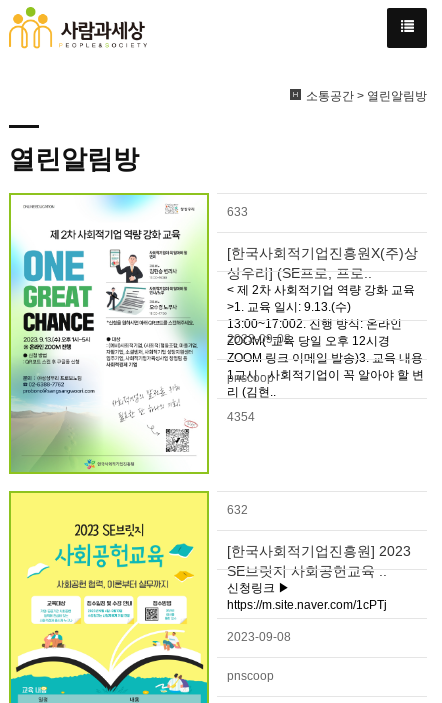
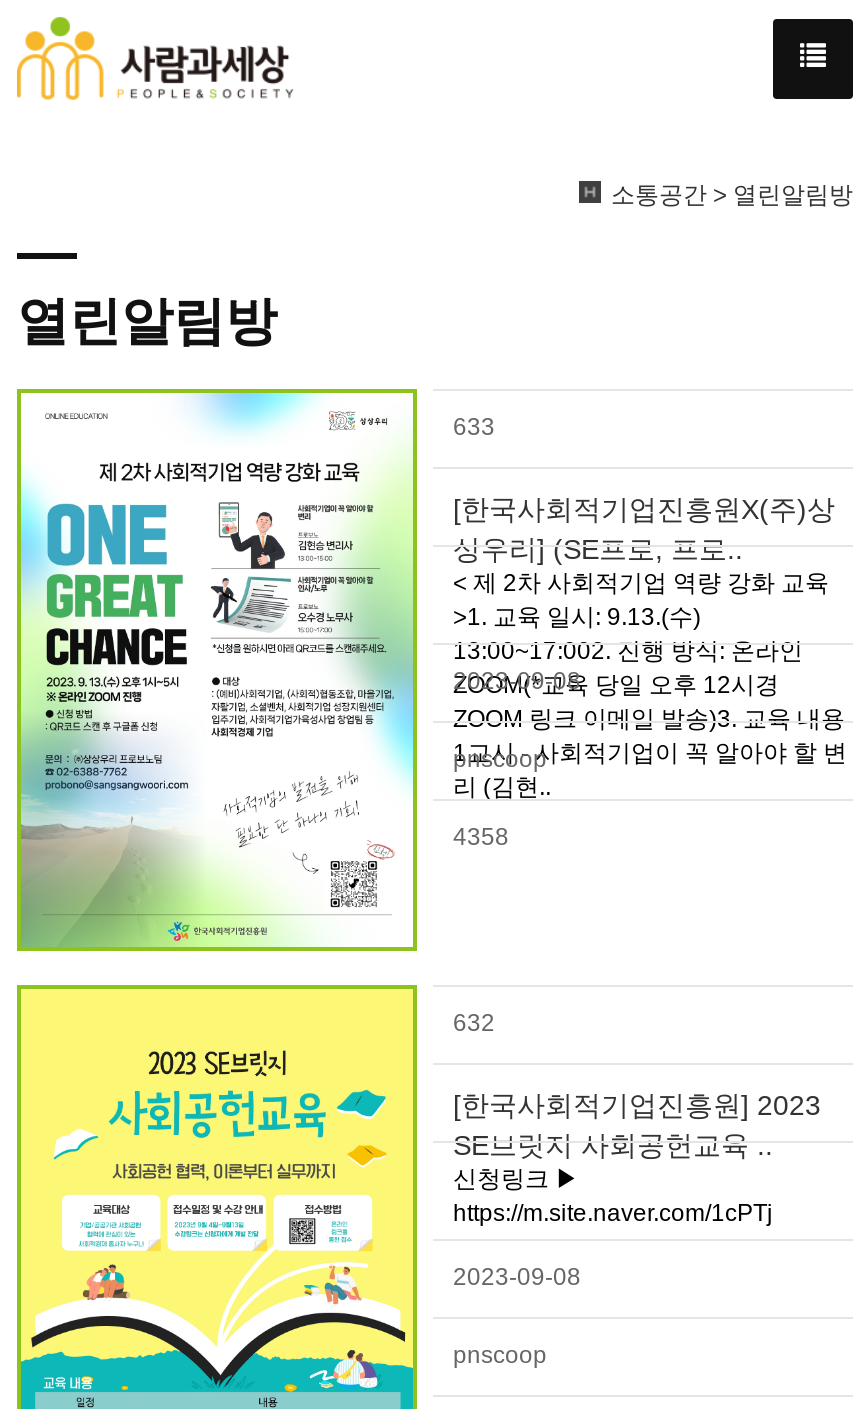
- 4354
+ 4358
